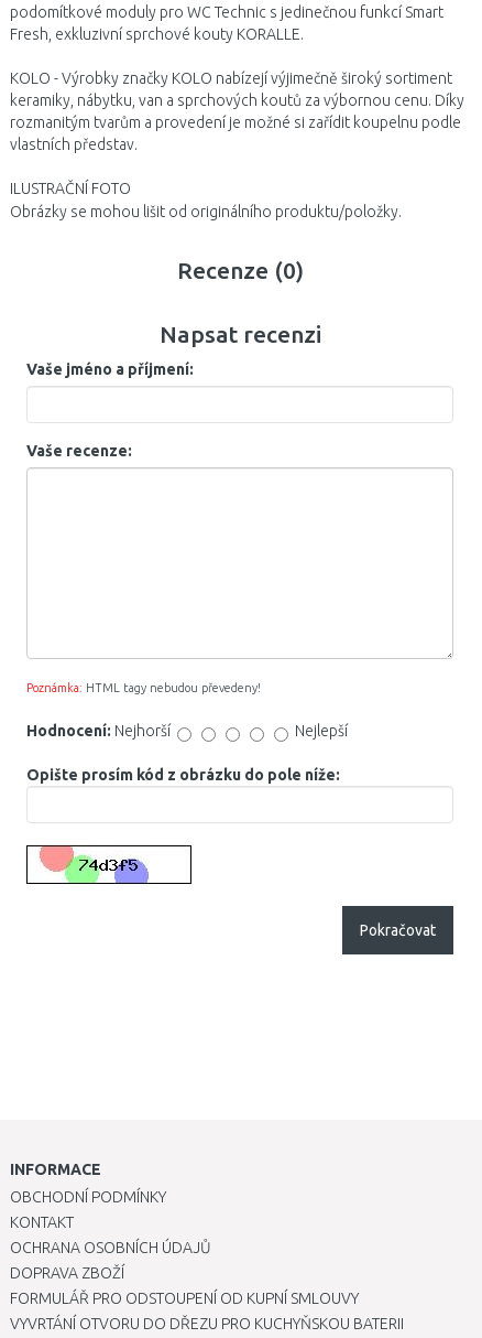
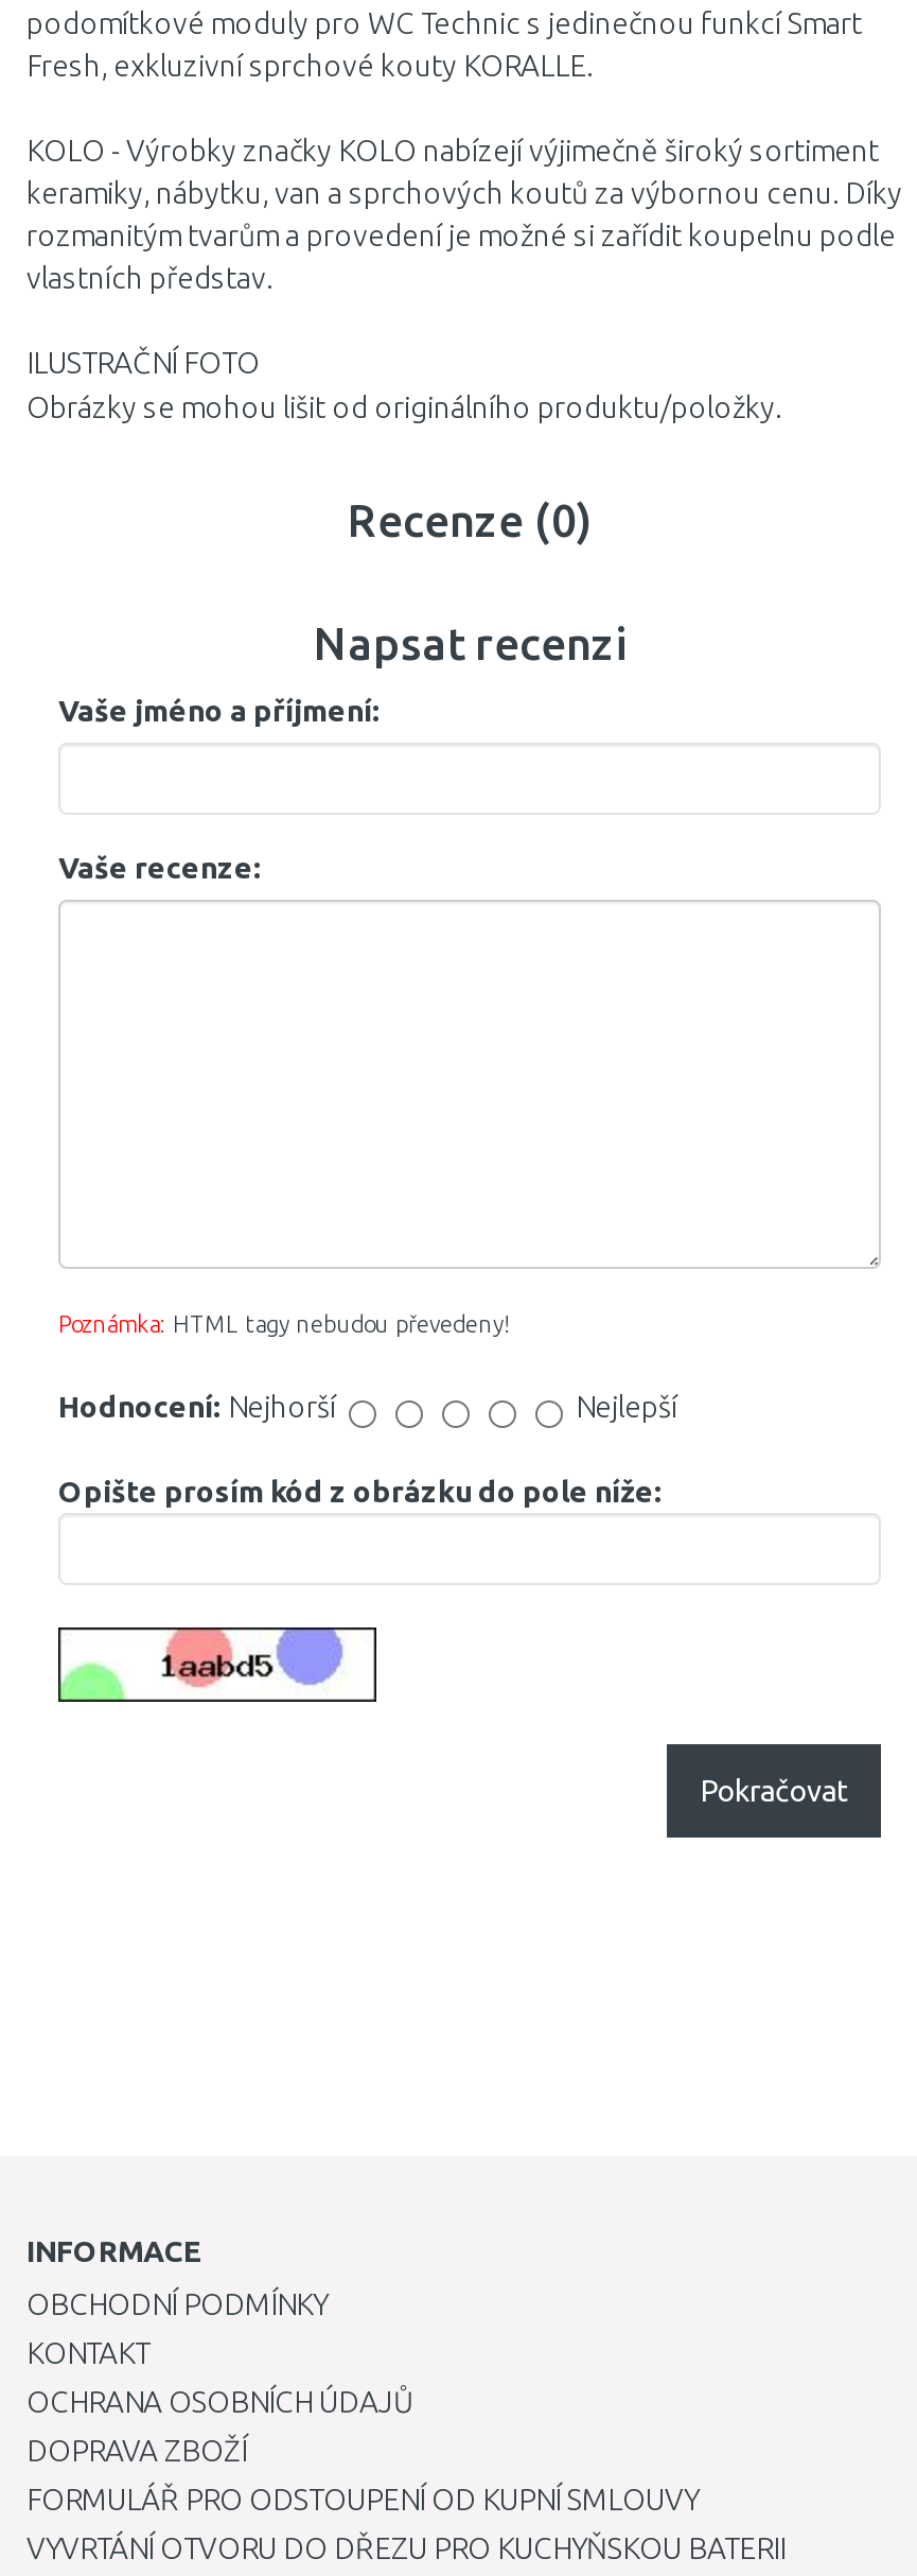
- [image]
+ [image]
